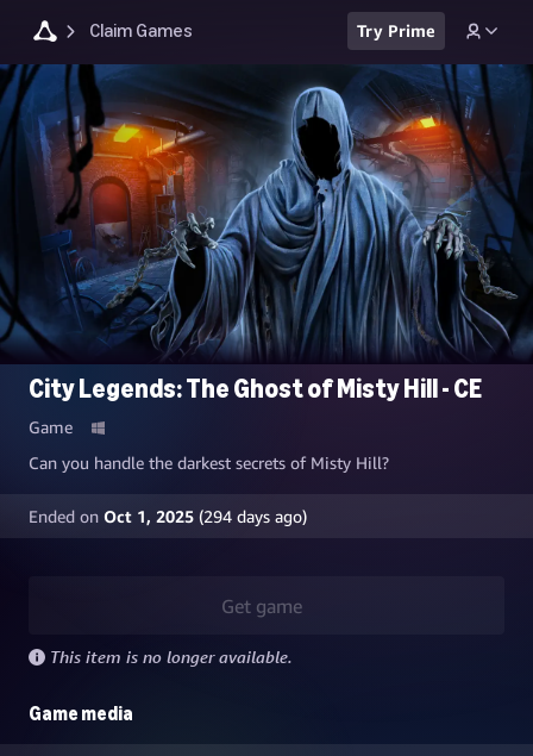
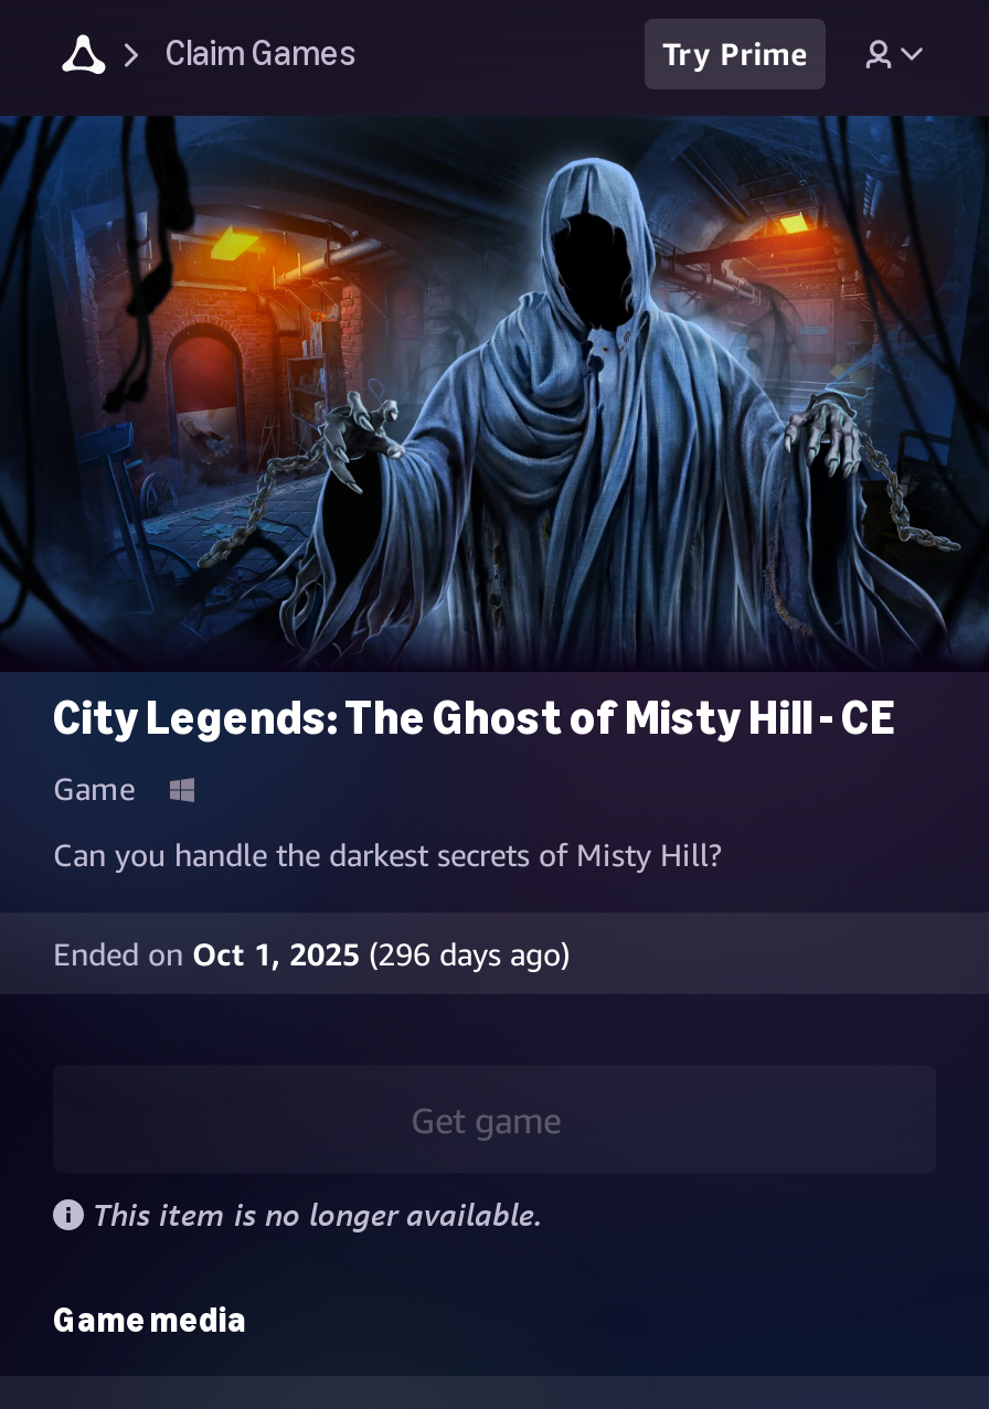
- Ended on Oct 1, 2025 (294 days ago)
+ Ended on Oct 1, 2025 (296 days ago)
